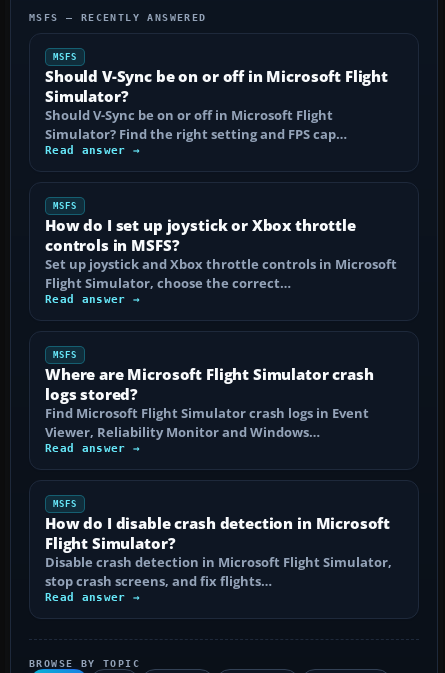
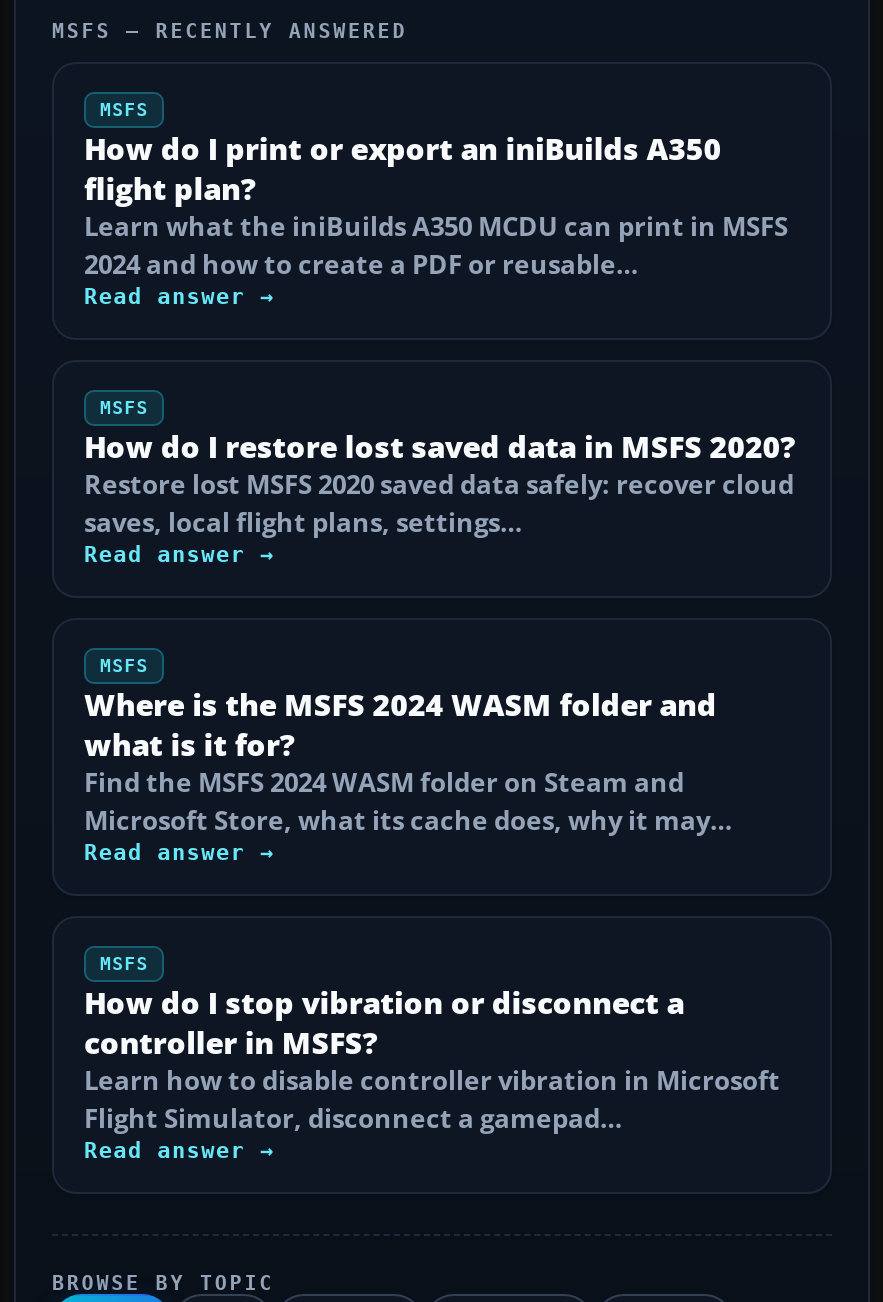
- Should V-Sync be on or off in Microsoft Flight
- Simulator?
- Should V-Sync be on or off in Microsoft Flight
- Simulator? Find the right setting and FPS cap…
+ How do I print or export an iniBuilds A350
+ flight plan?
+ Learn what the iniBuilds A350 MCDU can print in MSFS
+ 2024 and how to create a PDF or reusable…

- How do I set up joystick or Xbox throttle
- controls in MSFS?
- Set up joystick and Xbox throttle controls in Microsoft
- Flight Simulator, choose the correct…
+ How do I restore lost saved data in MSFS 2020?
+ Restore lost MSFS 2020 saved data safely: recover cloud
+ saves, local flight plans, settings…

- Where are Microsoft Flight Simulator crash
- logs stored?
- Find Microsoft Flight Simulator crash logs in Event
- Viewer, Reliability Monitor and Windows…
+ Where is the MSFS 2024 WASM folder and
+ what is it for?
+ Find the MSFS 2024 WASM folder on Steam and
+ Microsoft Store, what its cache does, why it may…

- How do I disable crash detection in Microsoft
- Flight Simulator?
- Disable crash detection in Microsoft Flight Simulator,
- stop crash screens, and fix flights…
+ How do I stop vibration or disconnect a
+ controller in MSFS?
+ Learn how to disable controller vibration in Microsoft
+ Flight Simulator, disconnect a gamepad…
